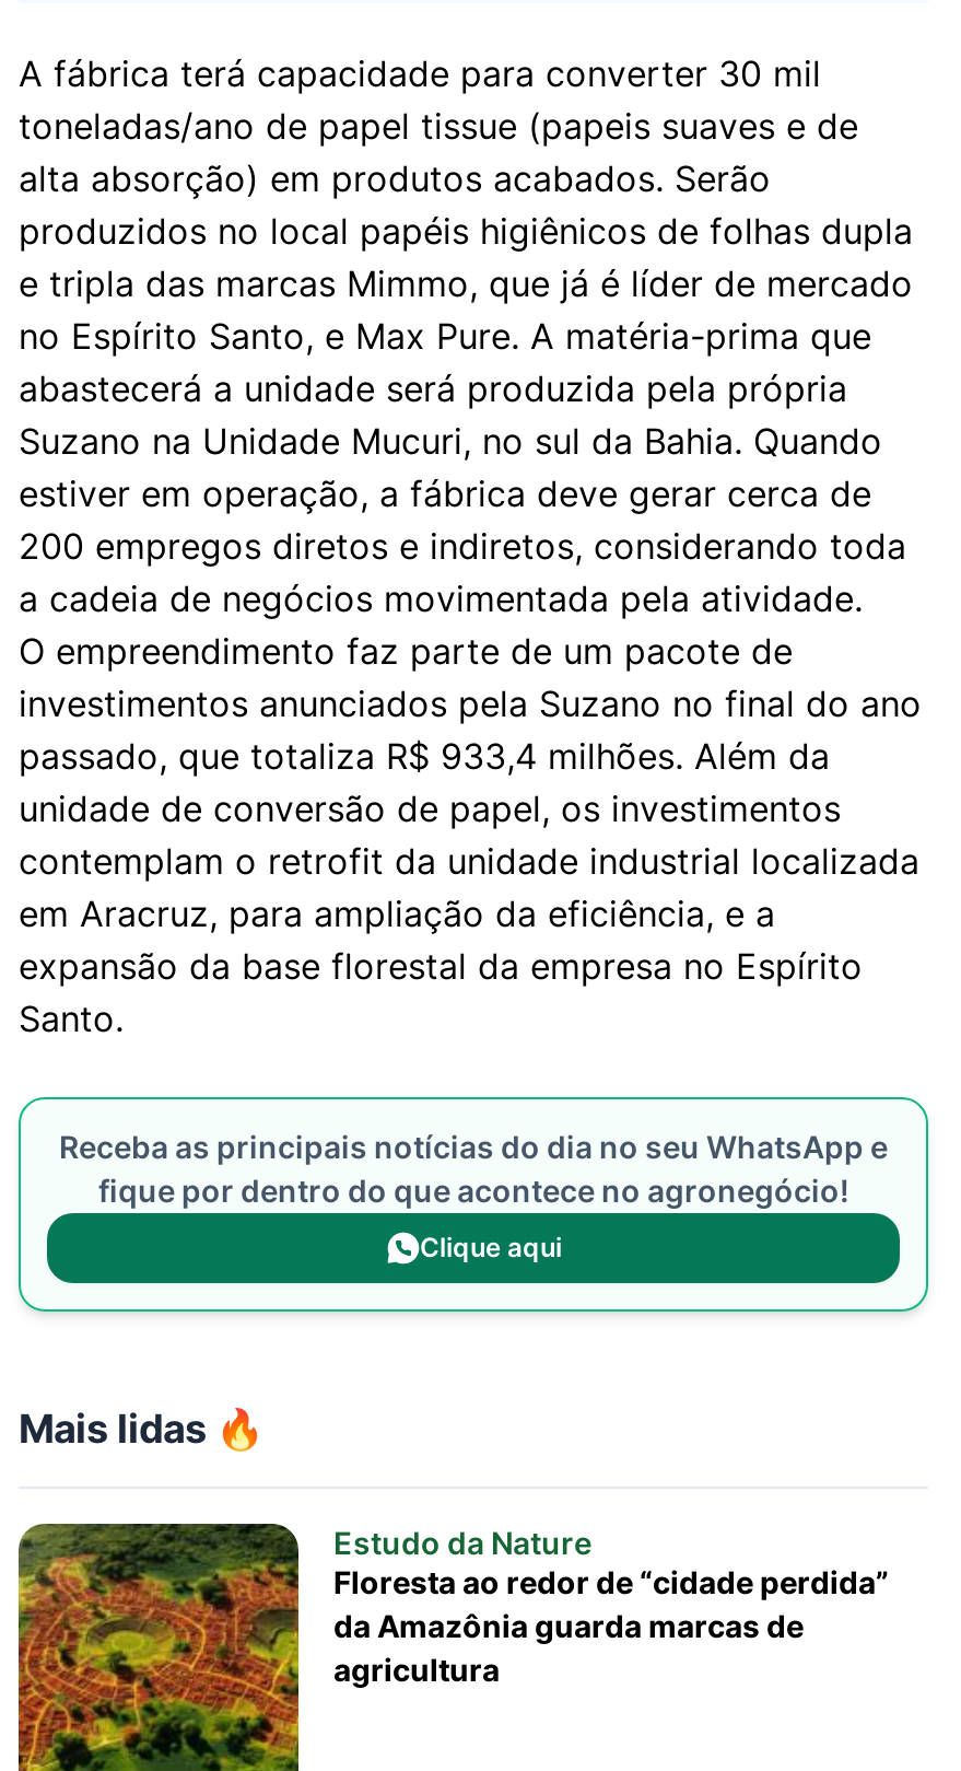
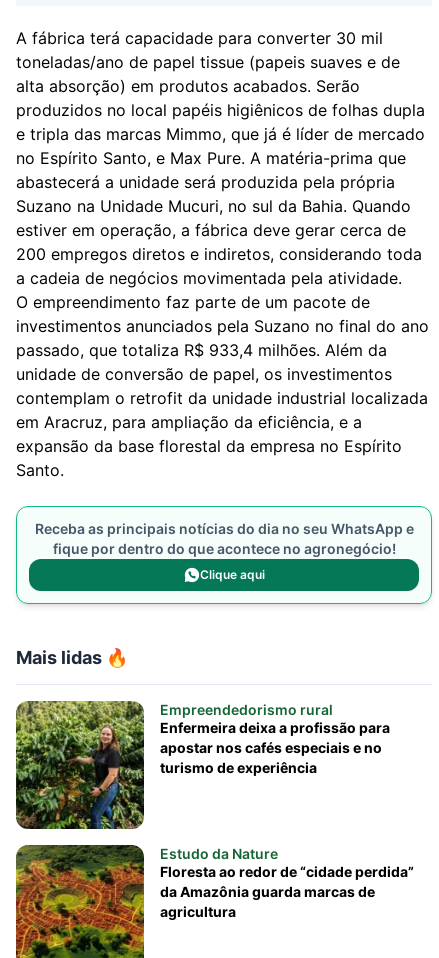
+ [image]
+ Empreendedorismo rural
+ Enfermeira deixa a profissão para
+ apostar nos cafés especiais e no
+ turismo de experiência
